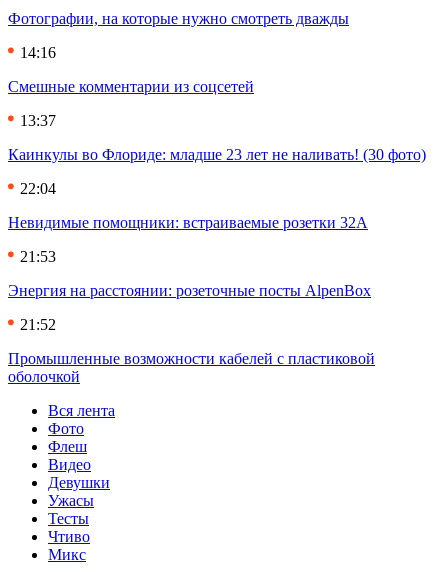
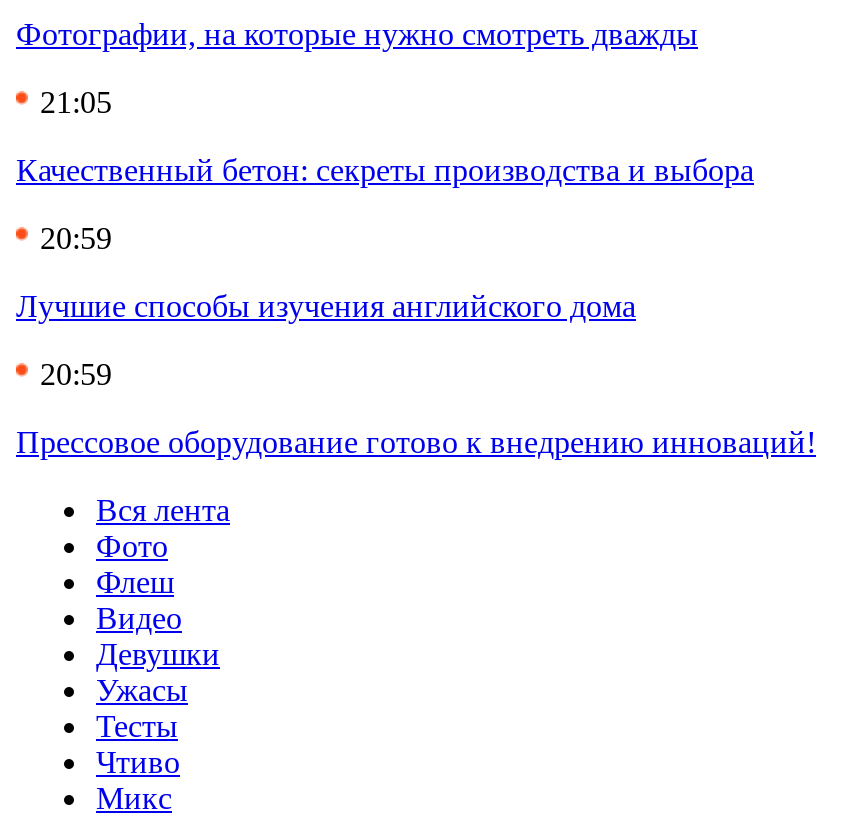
- 14:16
- Смешные комментарии из соцсетей
- 13:37
- Каинкулы во Флориде: младше 23 лет не наливать! (30 фото)
- 22:04
- Невидимые помощники: встраиваемые розетки 32А
- 21:53
- Энергия на расстоянии: розеточные посты AlpenBox
- 21:52
- Промышленные возможности кабелей с пластиковой
- оболочкой
+ 21:05
+ Качественный бетон: секреты производства и выбора
+ 20:59
+ Лучшие способы изучения английского дома
+ 20:59
+ Прессовое оборудование готово к внедрению инноваций!
